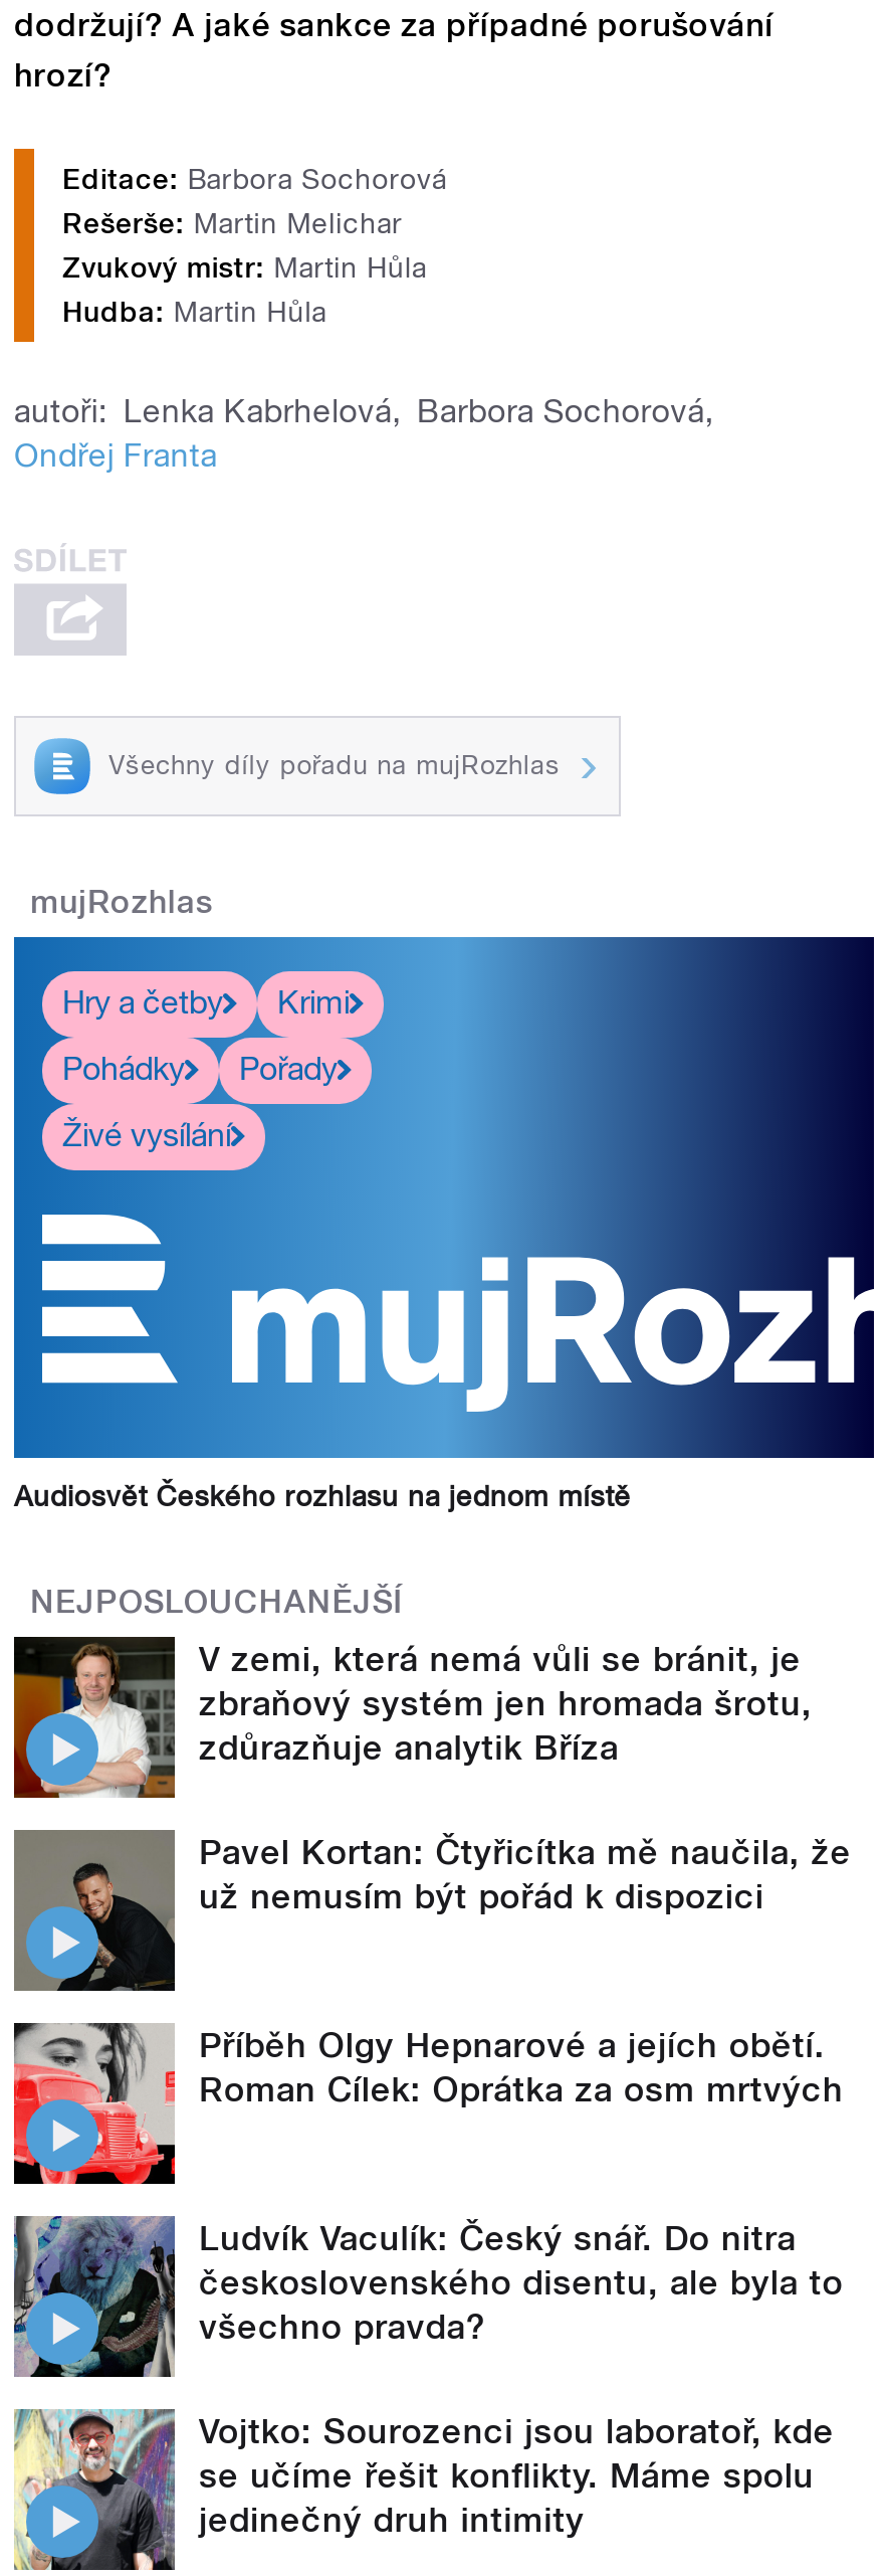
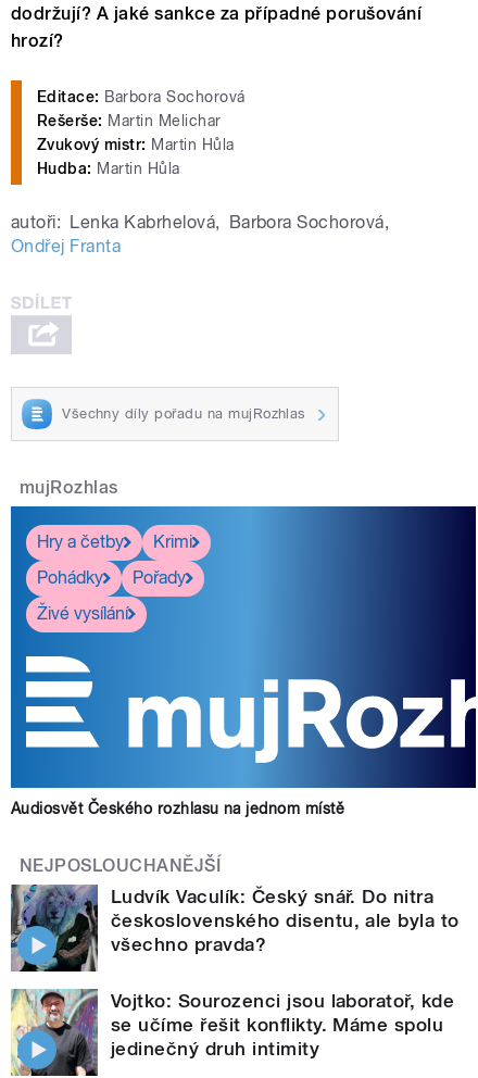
- [image]
- V zemi, která nemá vůli se bránit, je
- zbraňový systém jen hromada šrotu,
- zdůrazňuje analytik Bříza
- Pavel Kortan: Čtyřicítka mě naučila, že
- už nemusím být pořád k dispozici

- [image]
- Příběh Olgy Hepnarové a jejích obětí.
- Roman Cílek: Oprátka za osm mrtvých

- [image]
